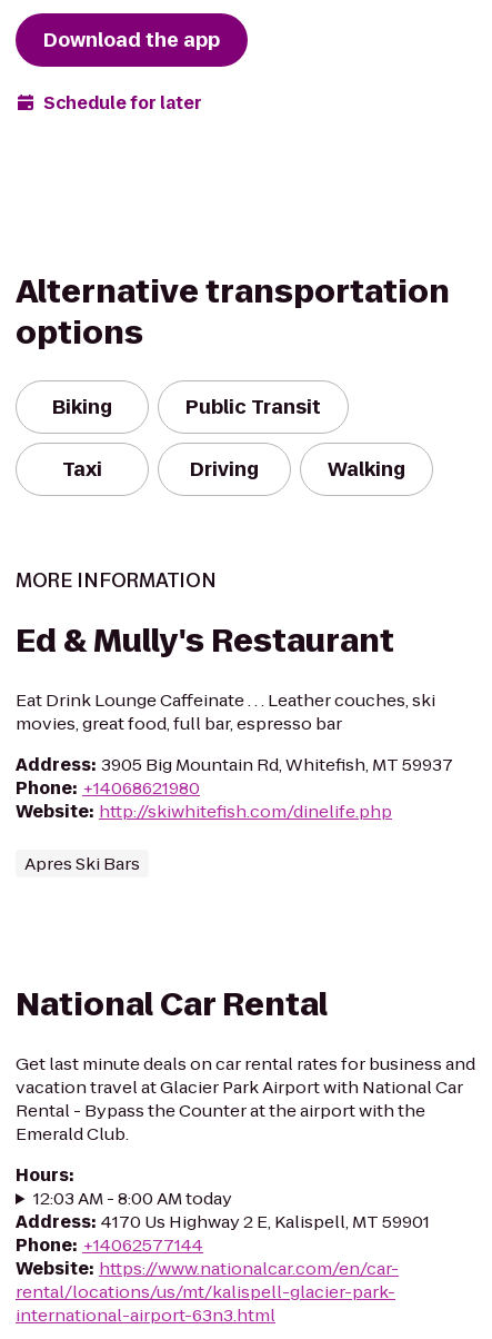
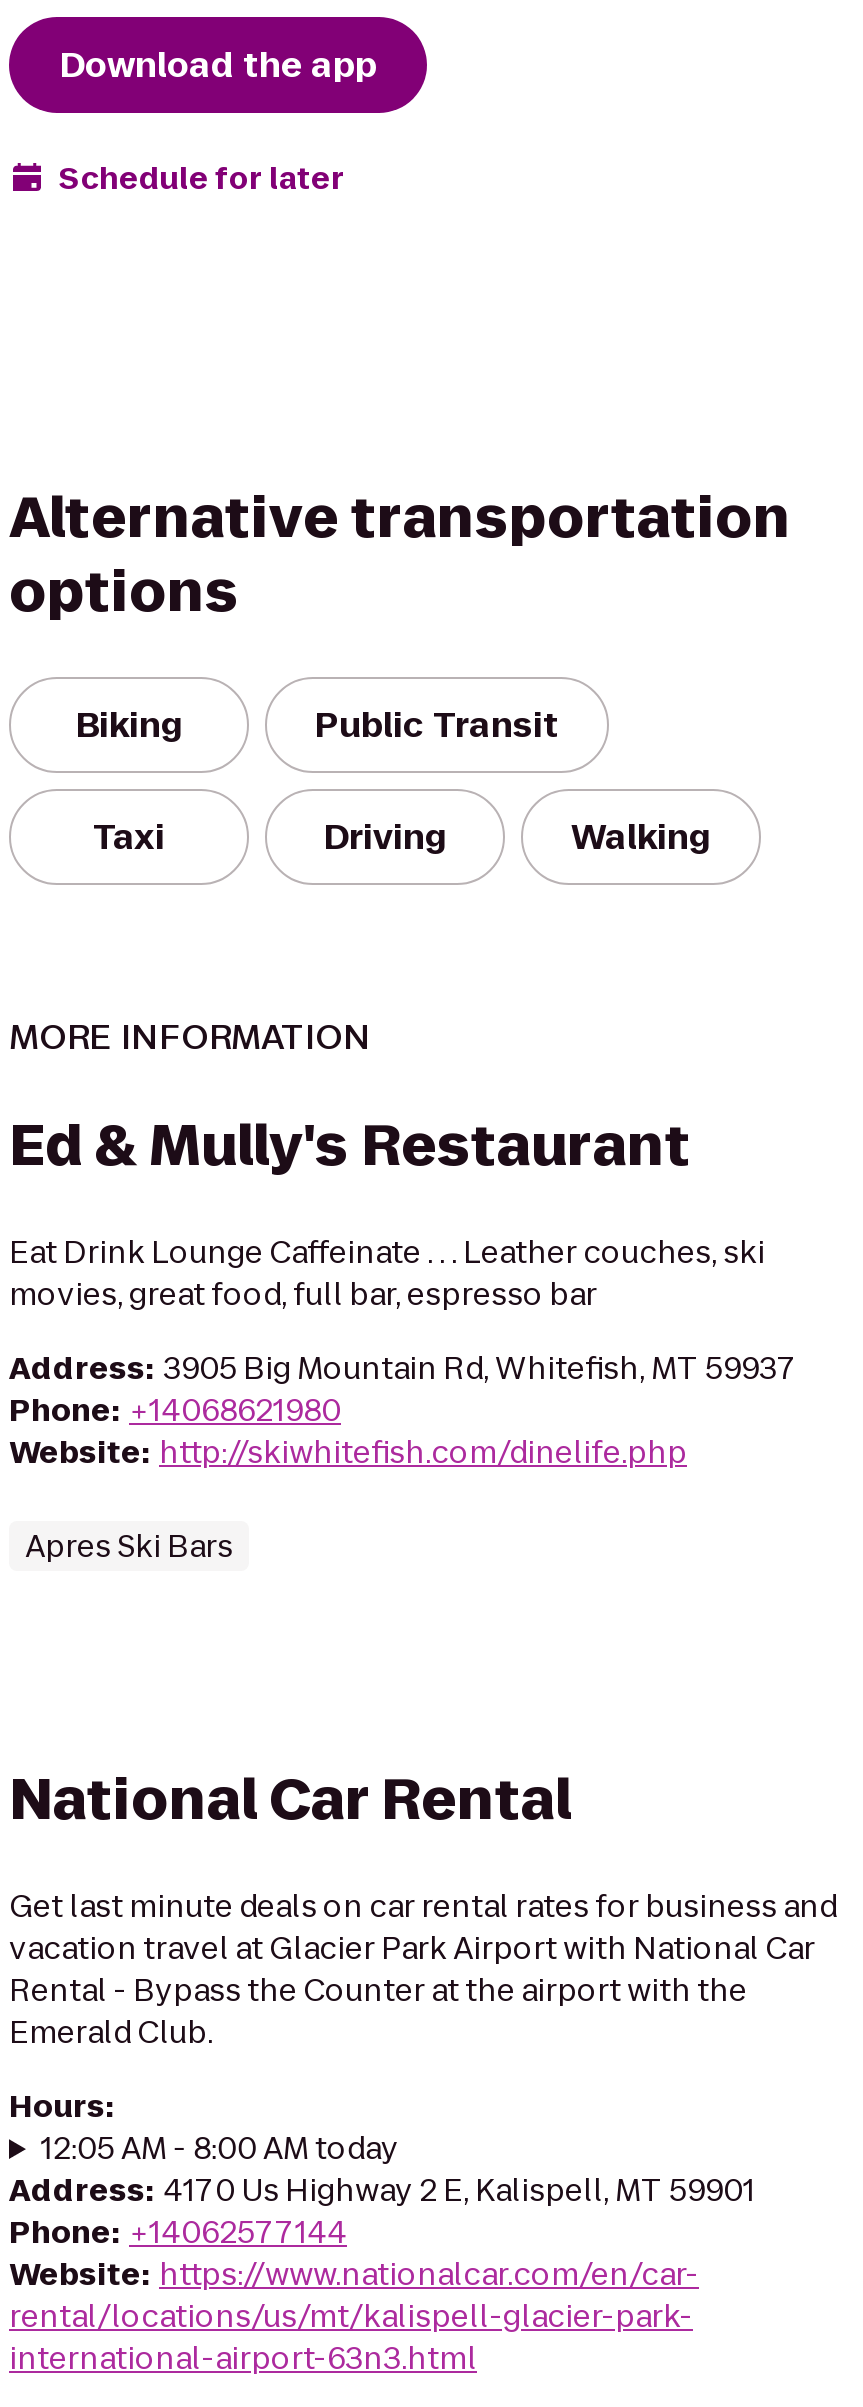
- 12:03 AM - 8:00 AM today
+ 12:05 AM - 8:00 AM today
